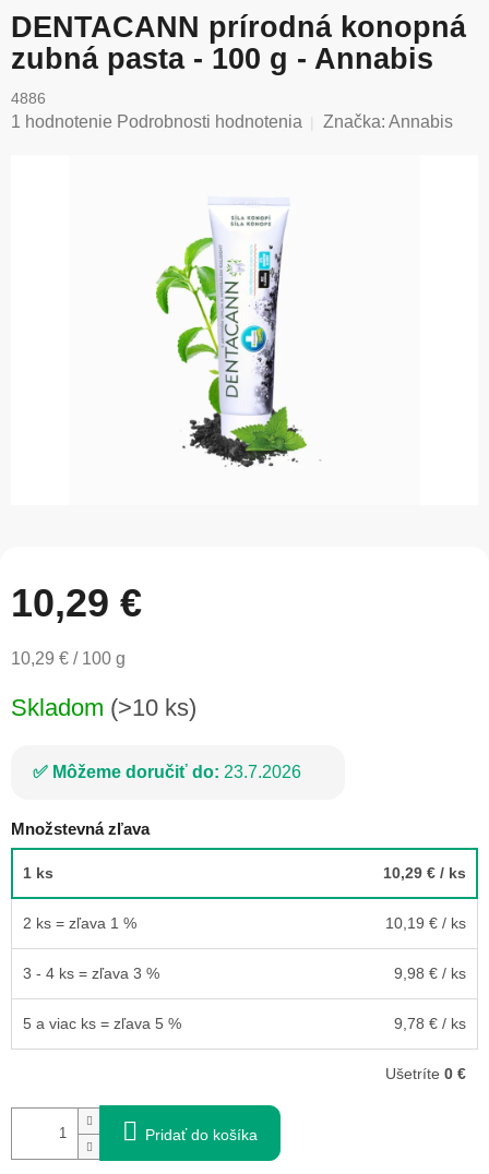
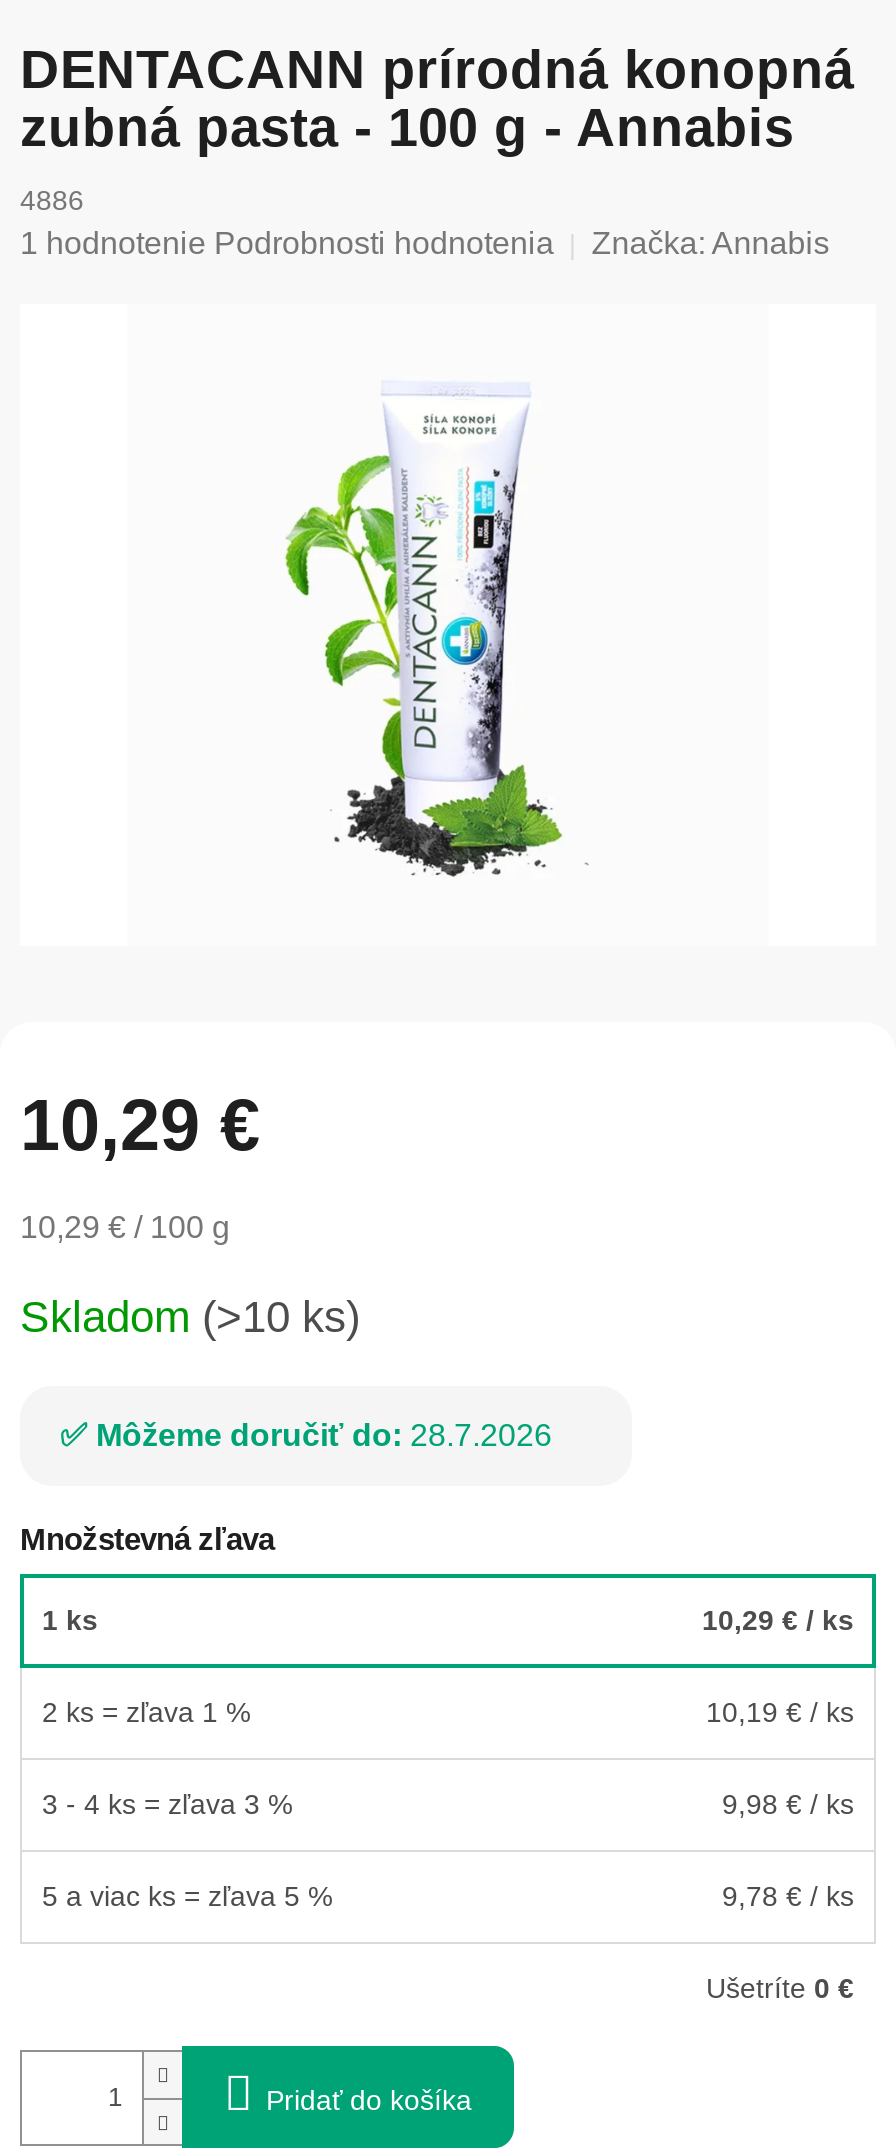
- Môžeme doručiť do: 23.7.2026
+ Môžeme doručiť do: 28.7.2026
